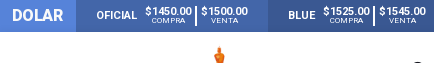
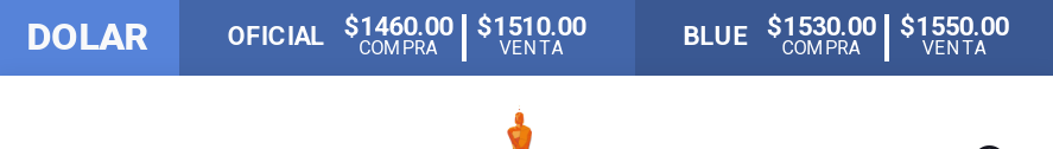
- $1450.00
+ $1460.00

- $1500.00
+ $1510.00

- $1525.00
+ $1530.00

- $1545.00
+ $1550.00
